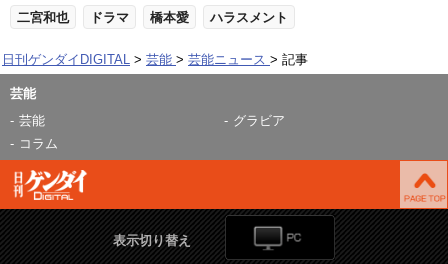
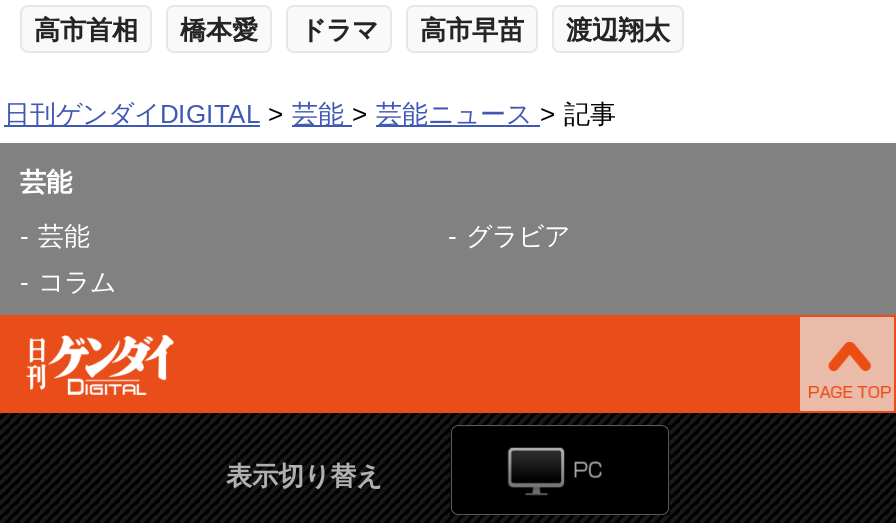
- 二宮和也
+ 高市首相
+ 橋本愛

- 橋本愛
- ハラスメント
+ 高市早苗
+ 渡辺翔太
